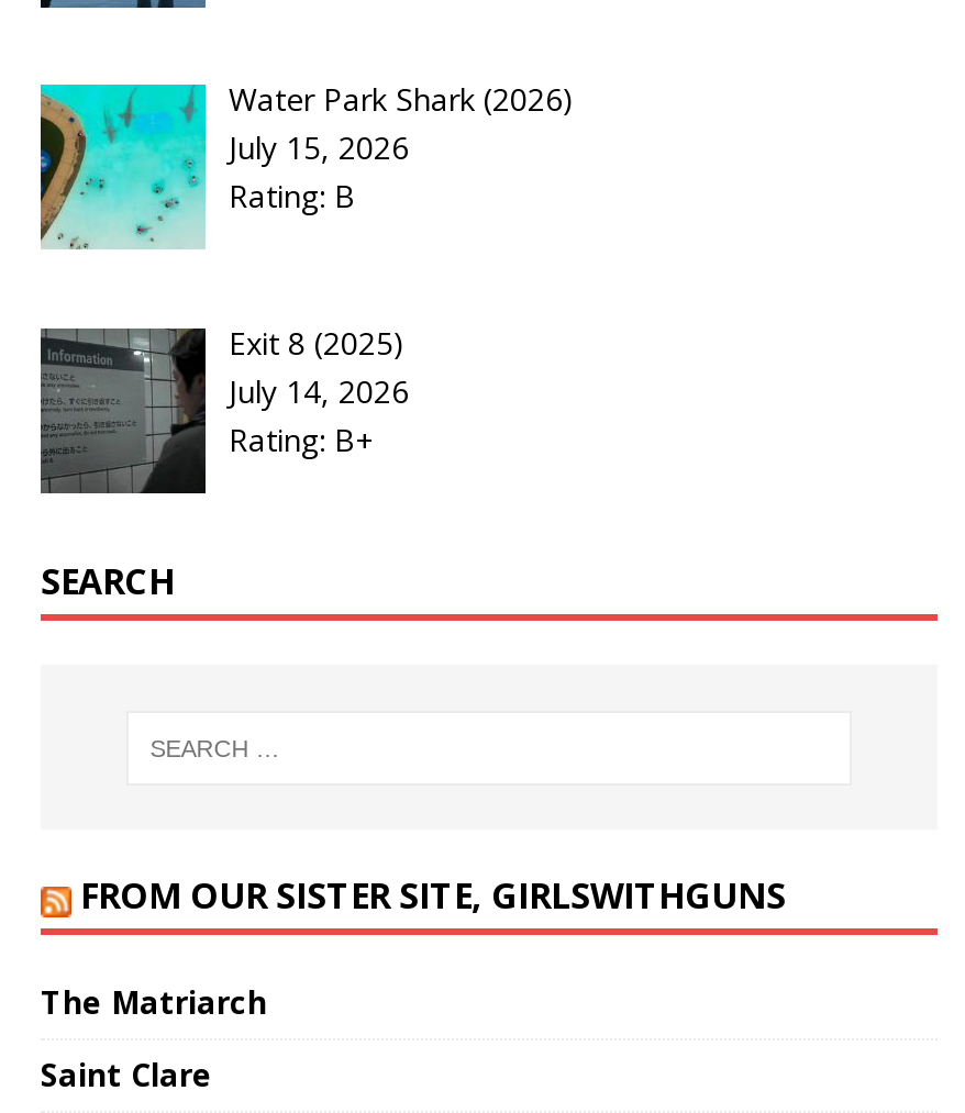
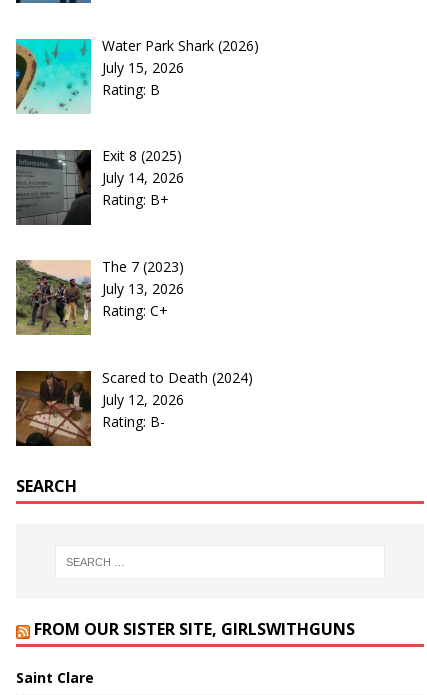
+ [image]
+ The 7 (2023)
+ July 13, 2026
+ Rating: C+

+ [image]
+ Scared to Death (2024)
+ July 12, 2026
+ Rating: B-

moved down: SEARCH | FROM OUR SISTER SITE, GIRLSWITHGUNS

- The Matriarch
